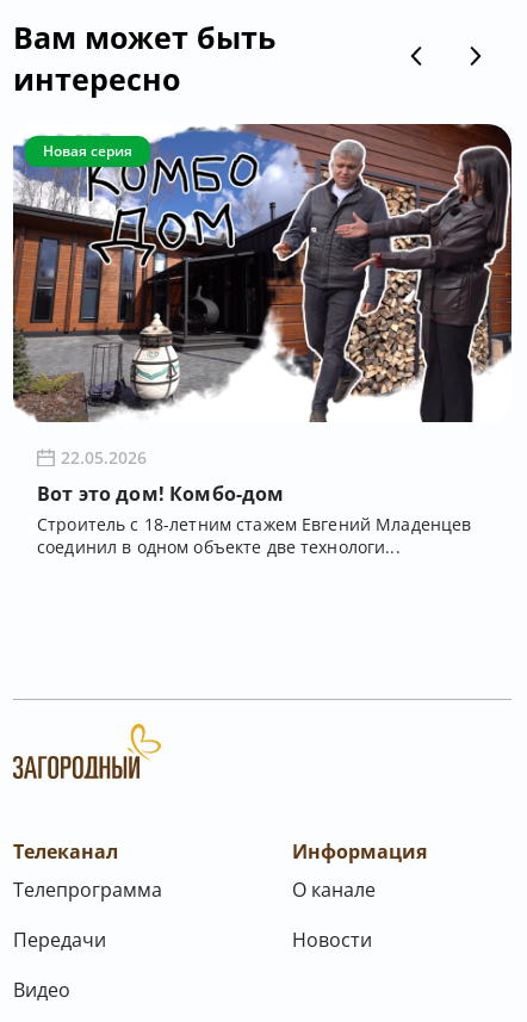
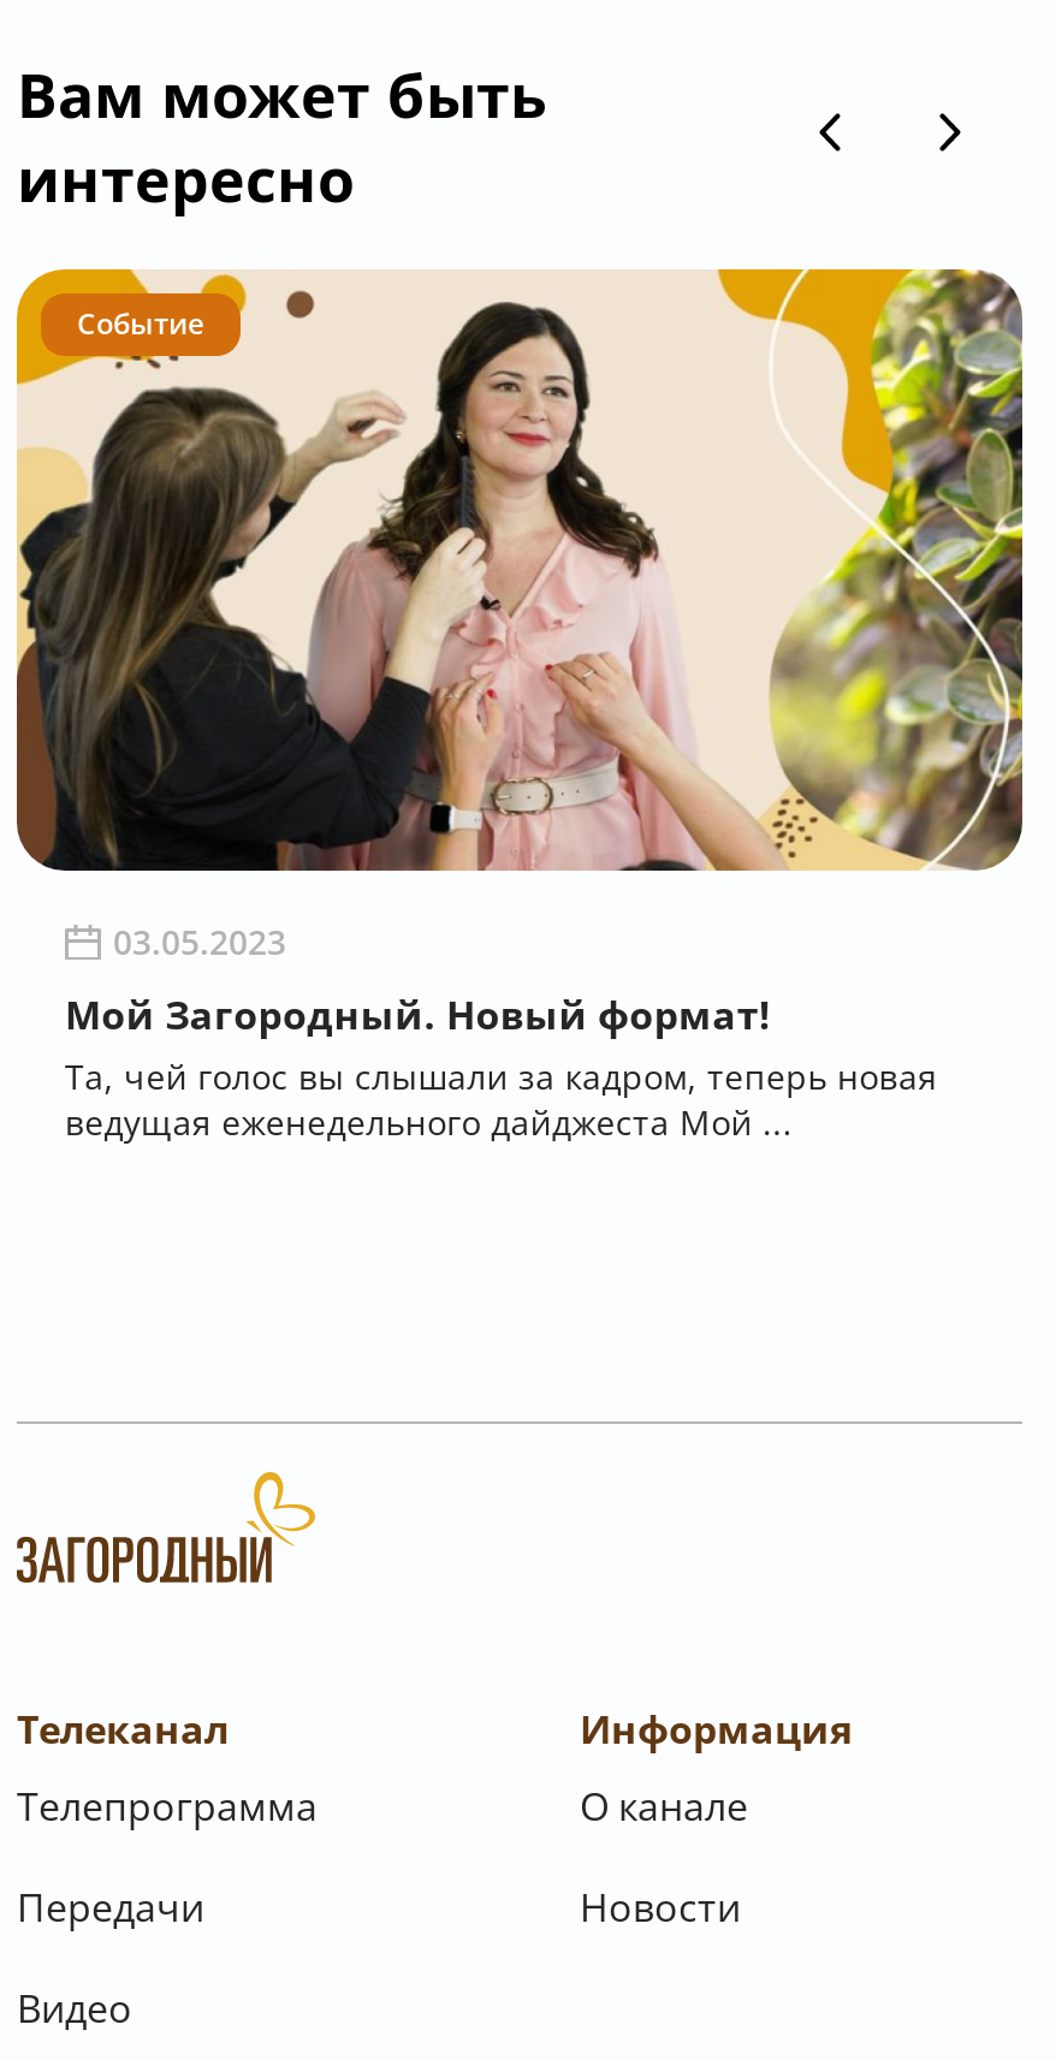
- [image]
- Новая серия
+ [image]
+ Событие

- 22.05.2026
+ 03.05.2023

- Вот это дом! Комбо-дом
- Строитель с 18-летним стажем Евгений Младенцев
- соединил в одном объекте две технологи...
+ Мой Загородный. Новый формат!
+ Та, чей голос вы слышали за кадром, теперь новая
+ ведущая еженедельного дайджеста Мой ...
